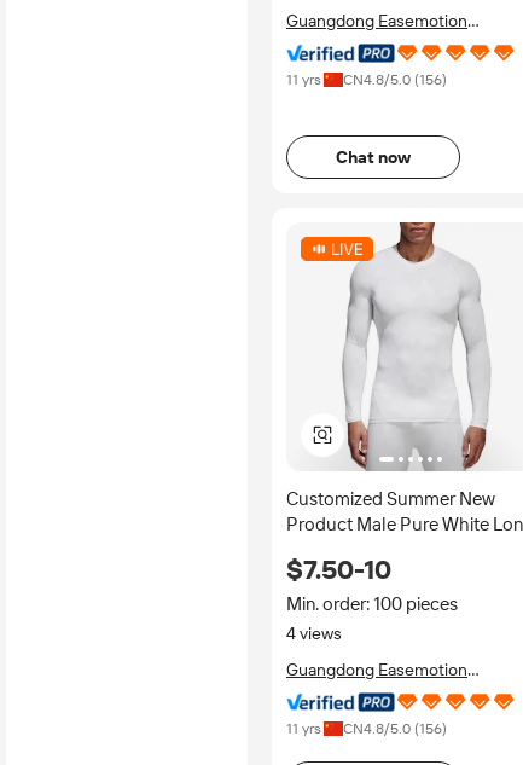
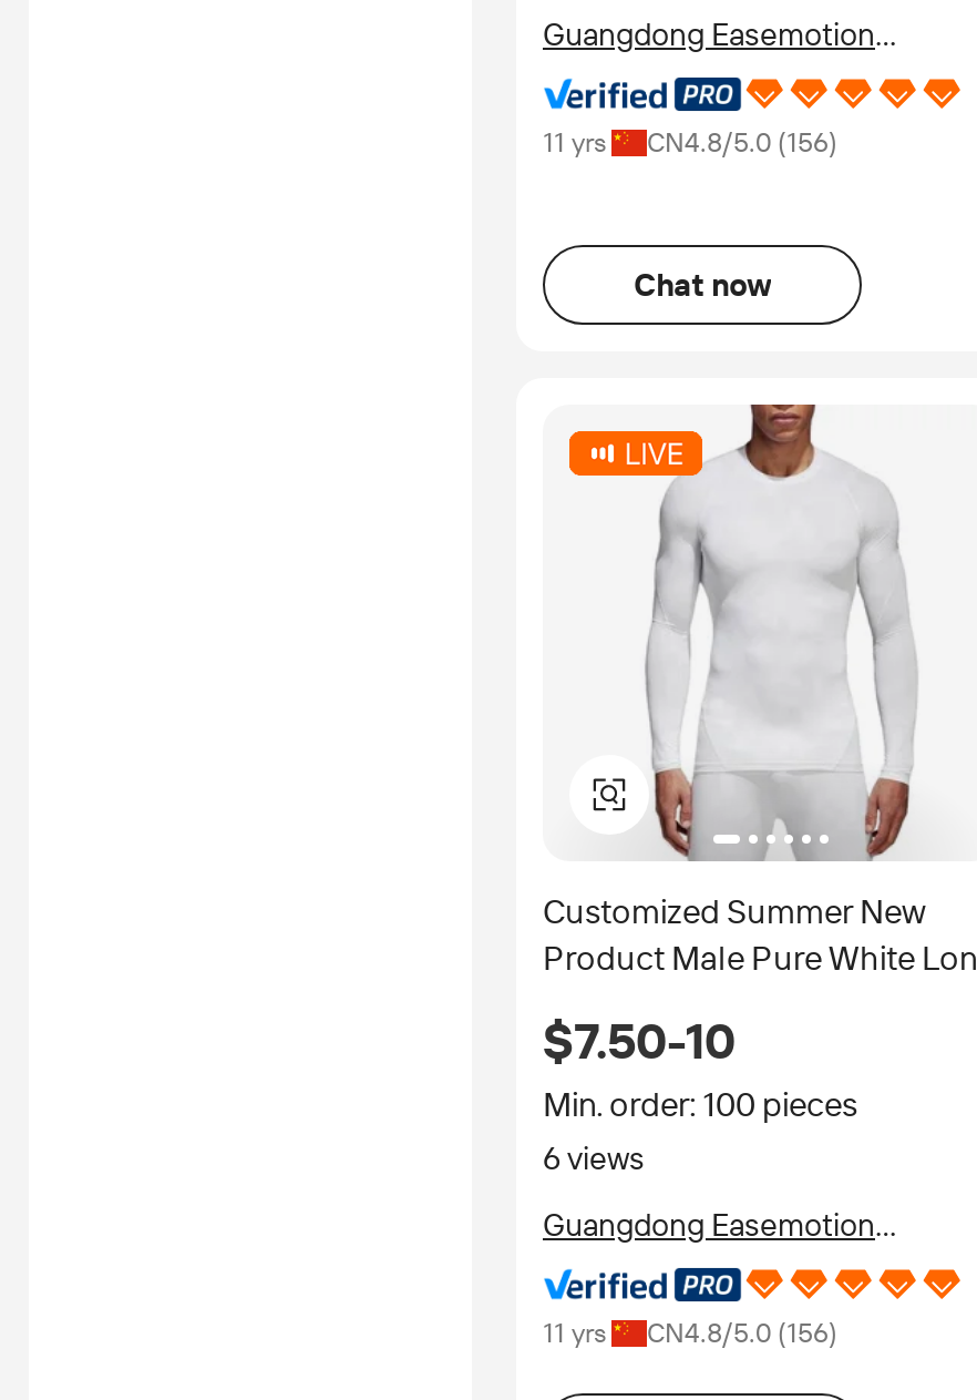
- 4 views
+ 6 views
